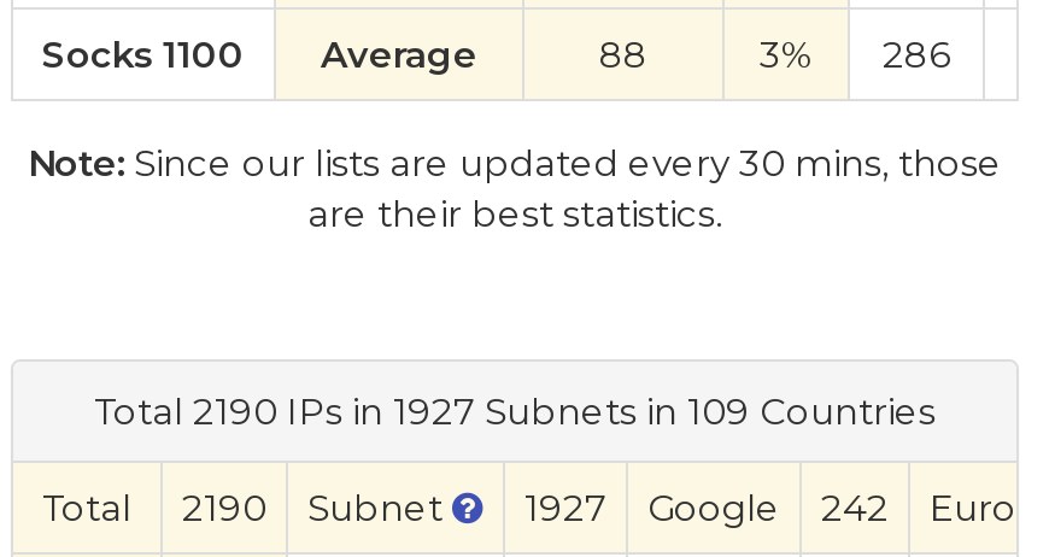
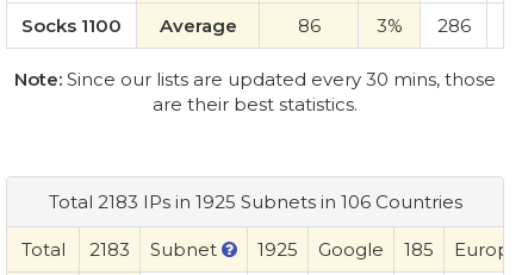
- 88
+ 86

- Total 2190 IPs in 1927 Subnets in 109 Countries
+ Total 2183 IPs in 1925 Subnets in 106 Countries

- 2190
+ 2183

- 1927
+ 1925

- 242
+ 185
